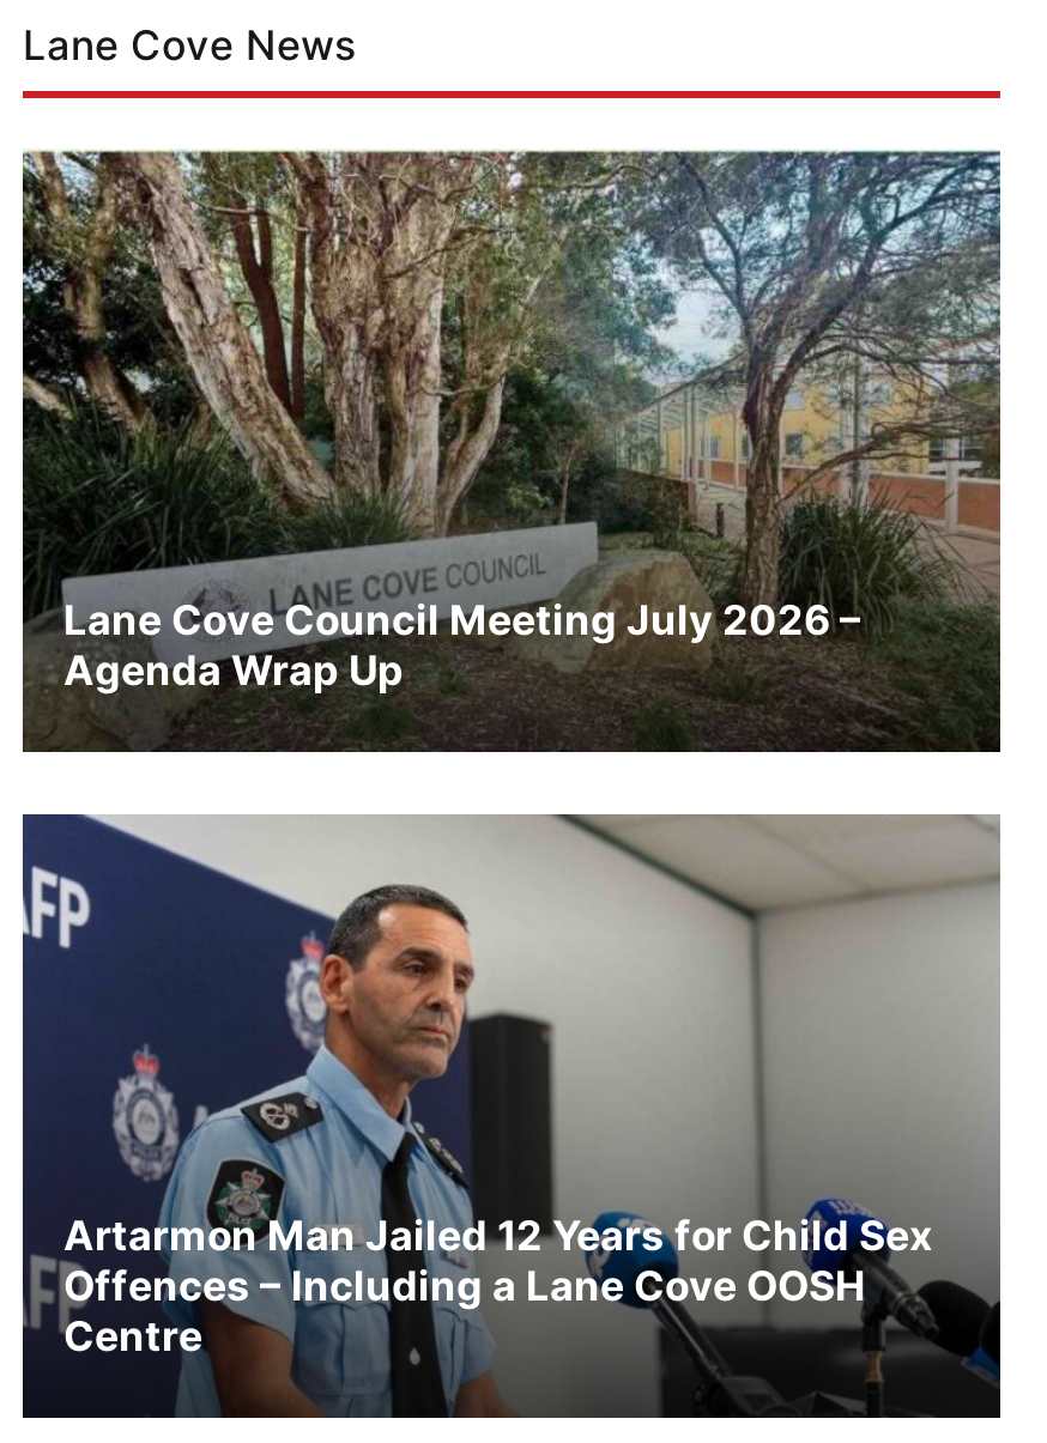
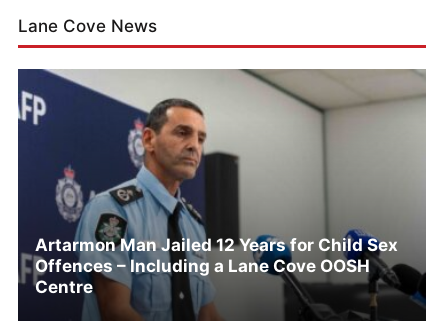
- [image]
- Lane Cove Council Meeting July 2026 –
- Agenda Wrap Up
